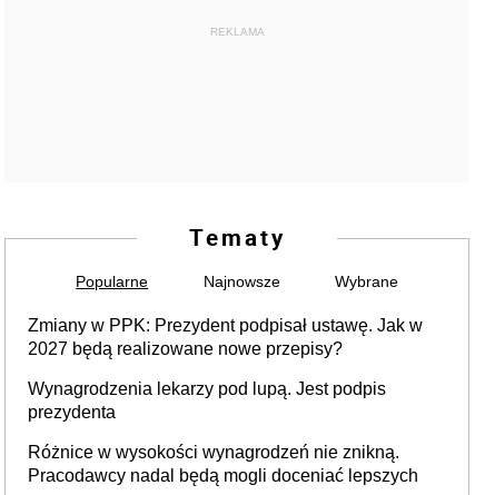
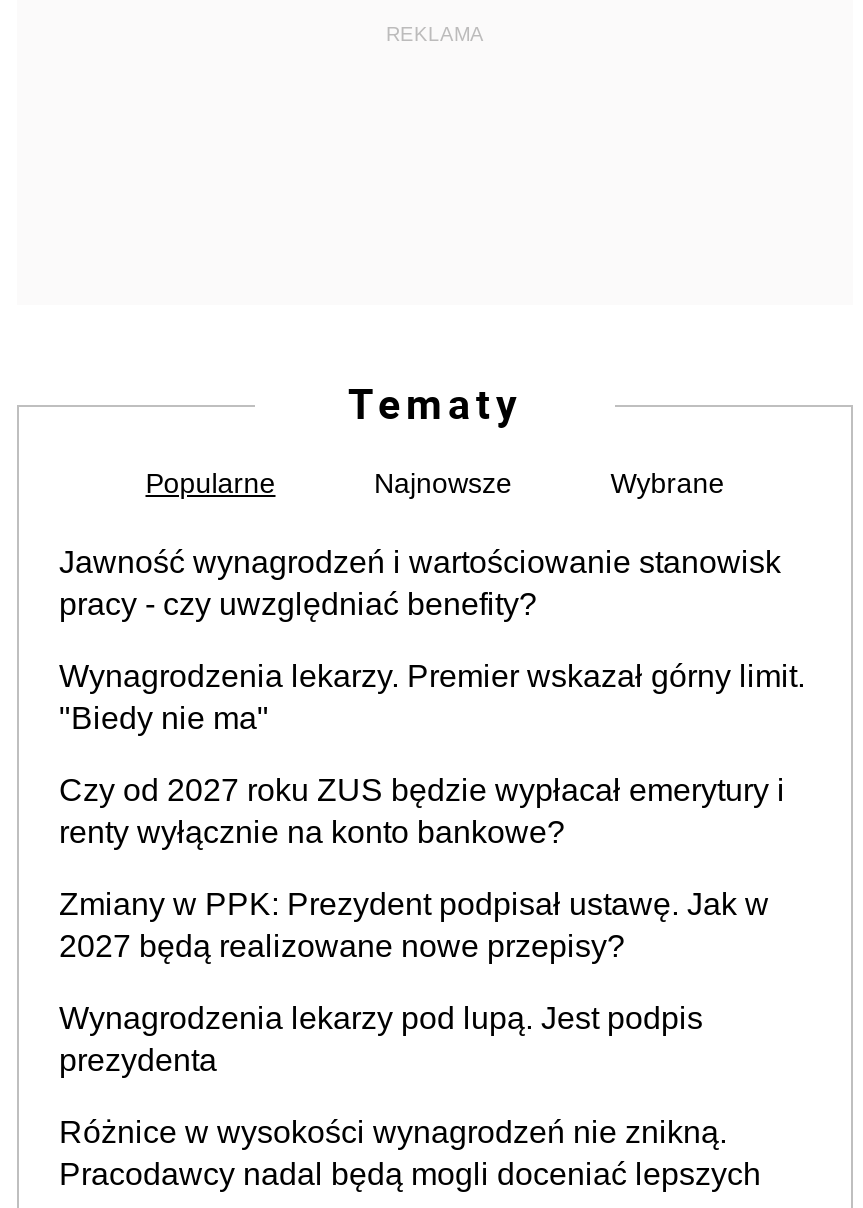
+ Jawność wynagrodzeń i wartościowanie stanowisk
+ pracy - czy uwzględniać benefity?
+ Wynagrodzenia lekarzy. Premier wskazał górny limit.
+ "Biedy nie ma"
+ Czy od 2027 roku ZUS będzie wypłacał emerytury i
+ renty wyłącznie na konto bankowe?
